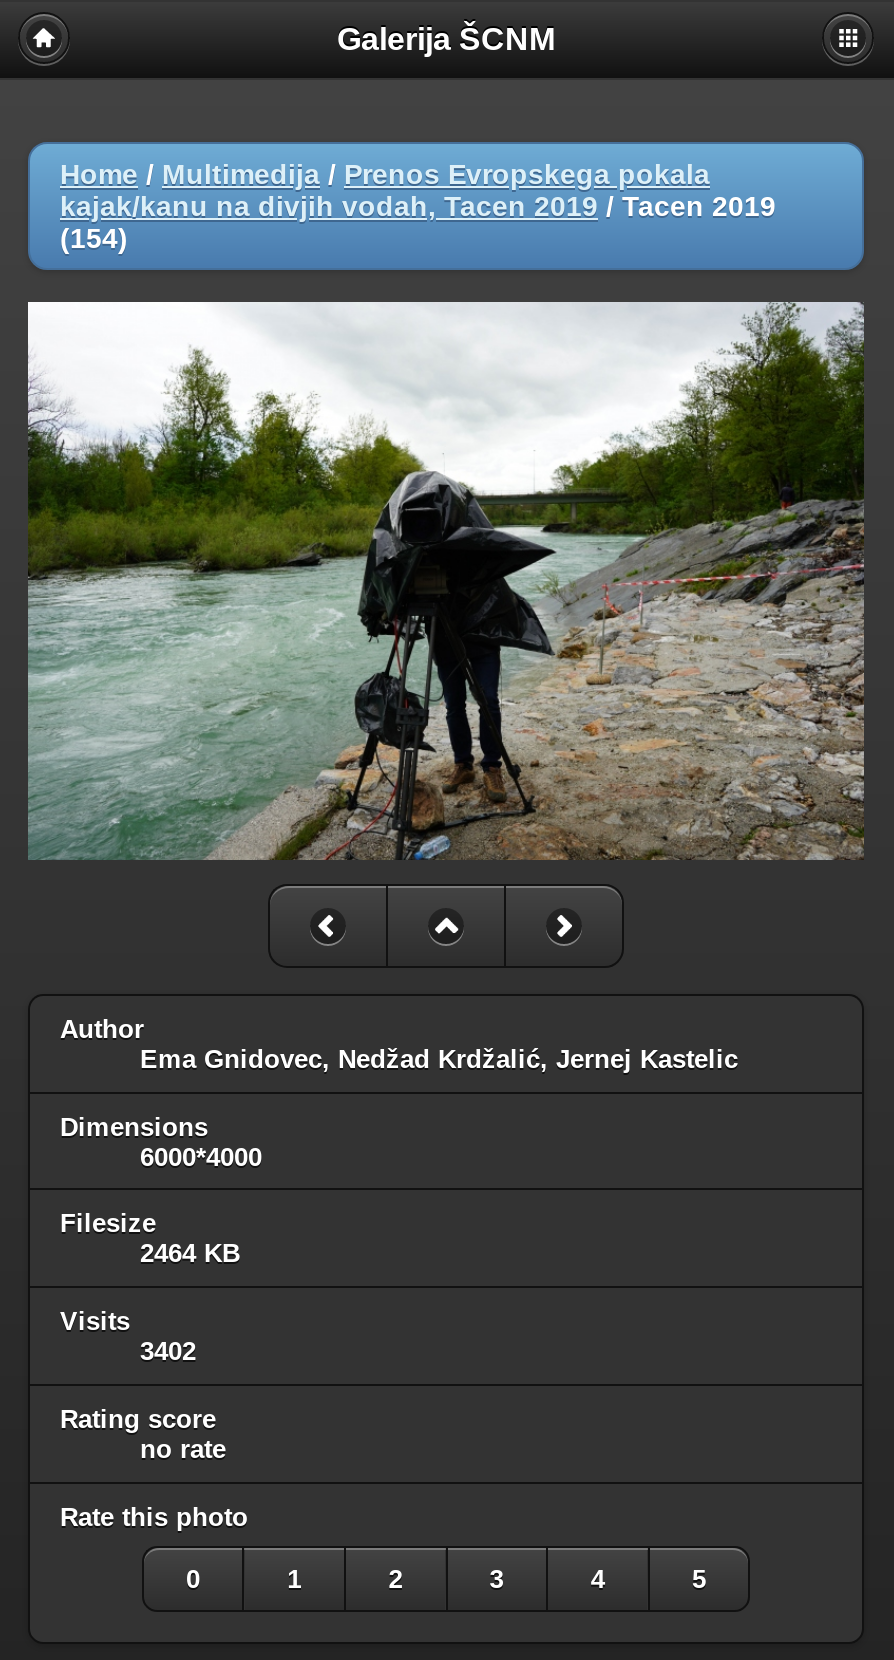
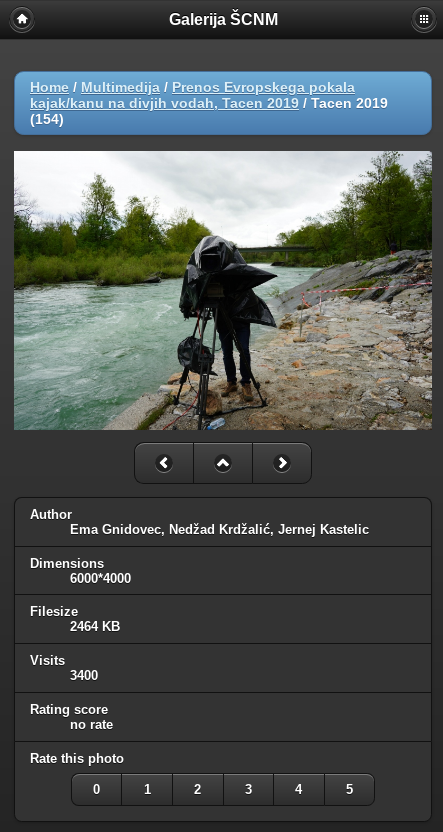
- 3402
+ 3400
